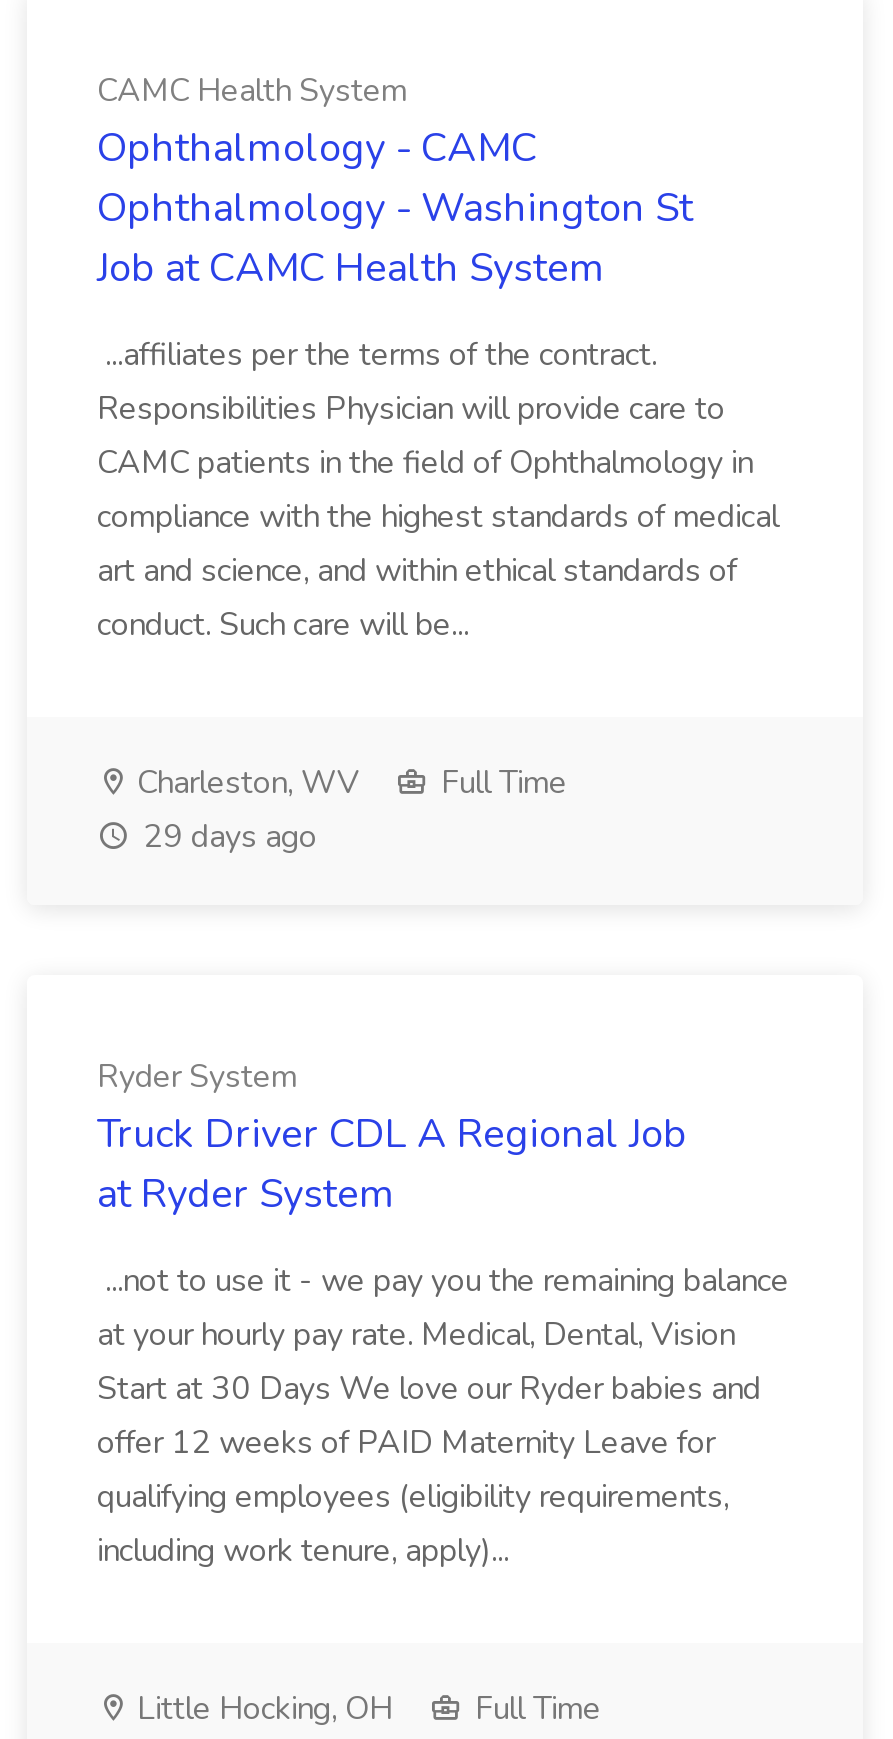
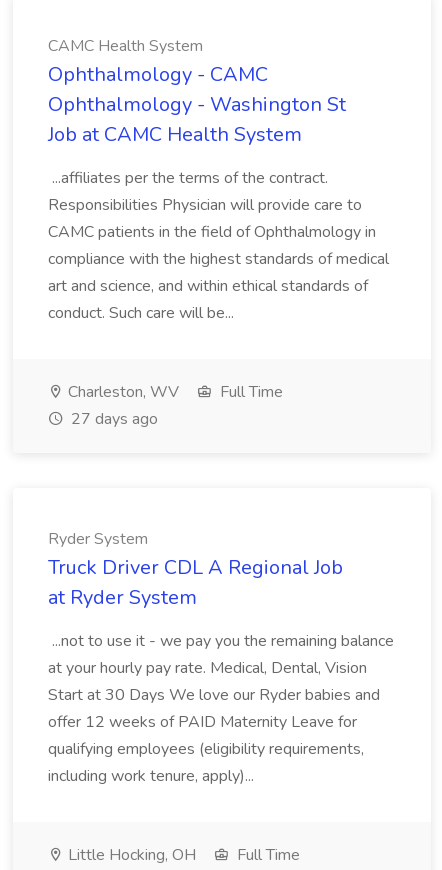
- 29 days ago
+ 27 days ago
